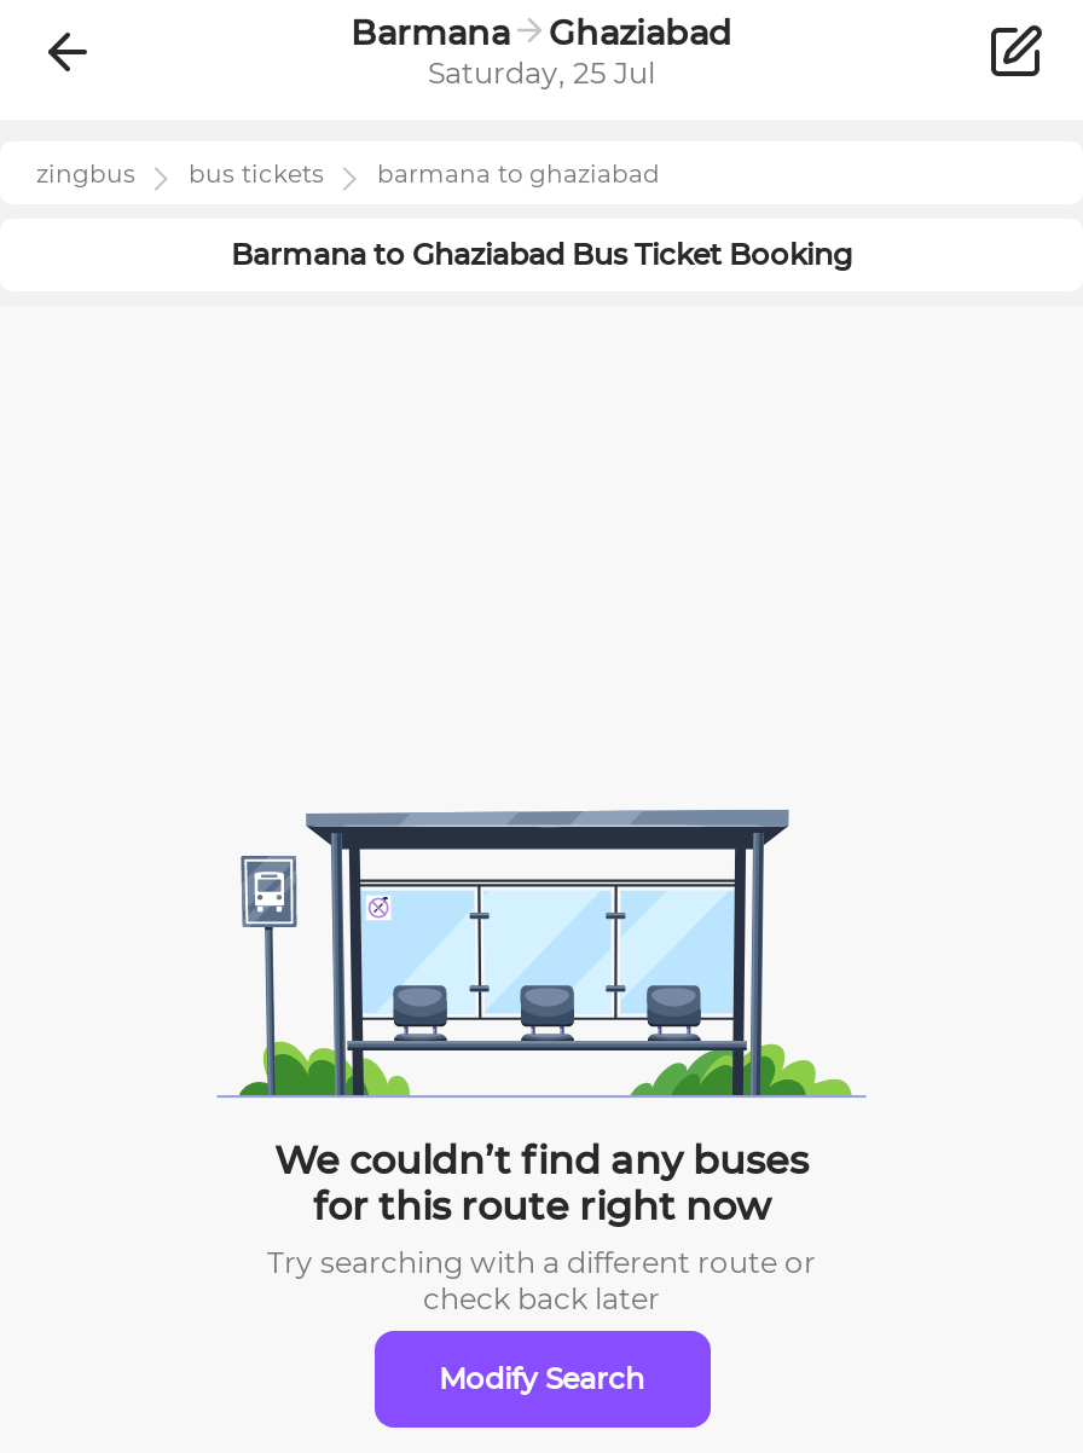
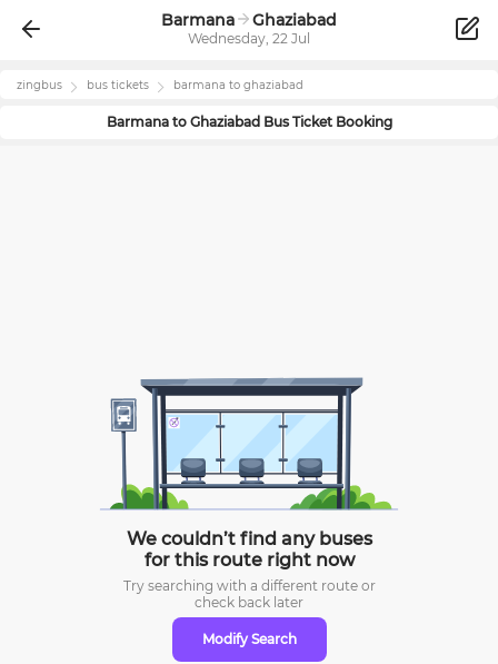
- Saturday, 25 Jul
+ Wednesday, 22 Jul
